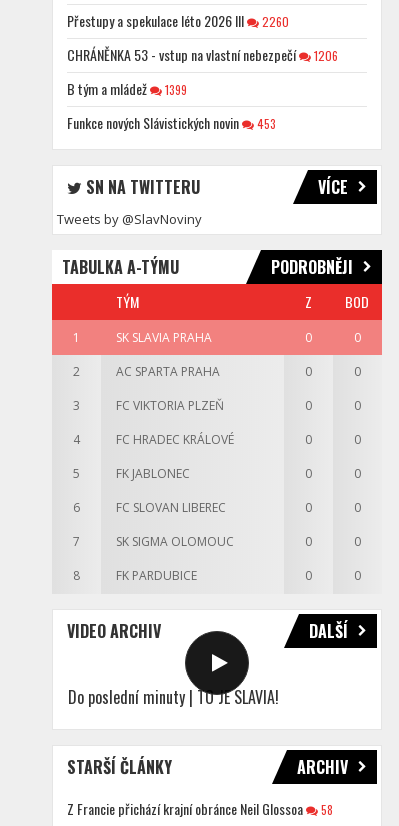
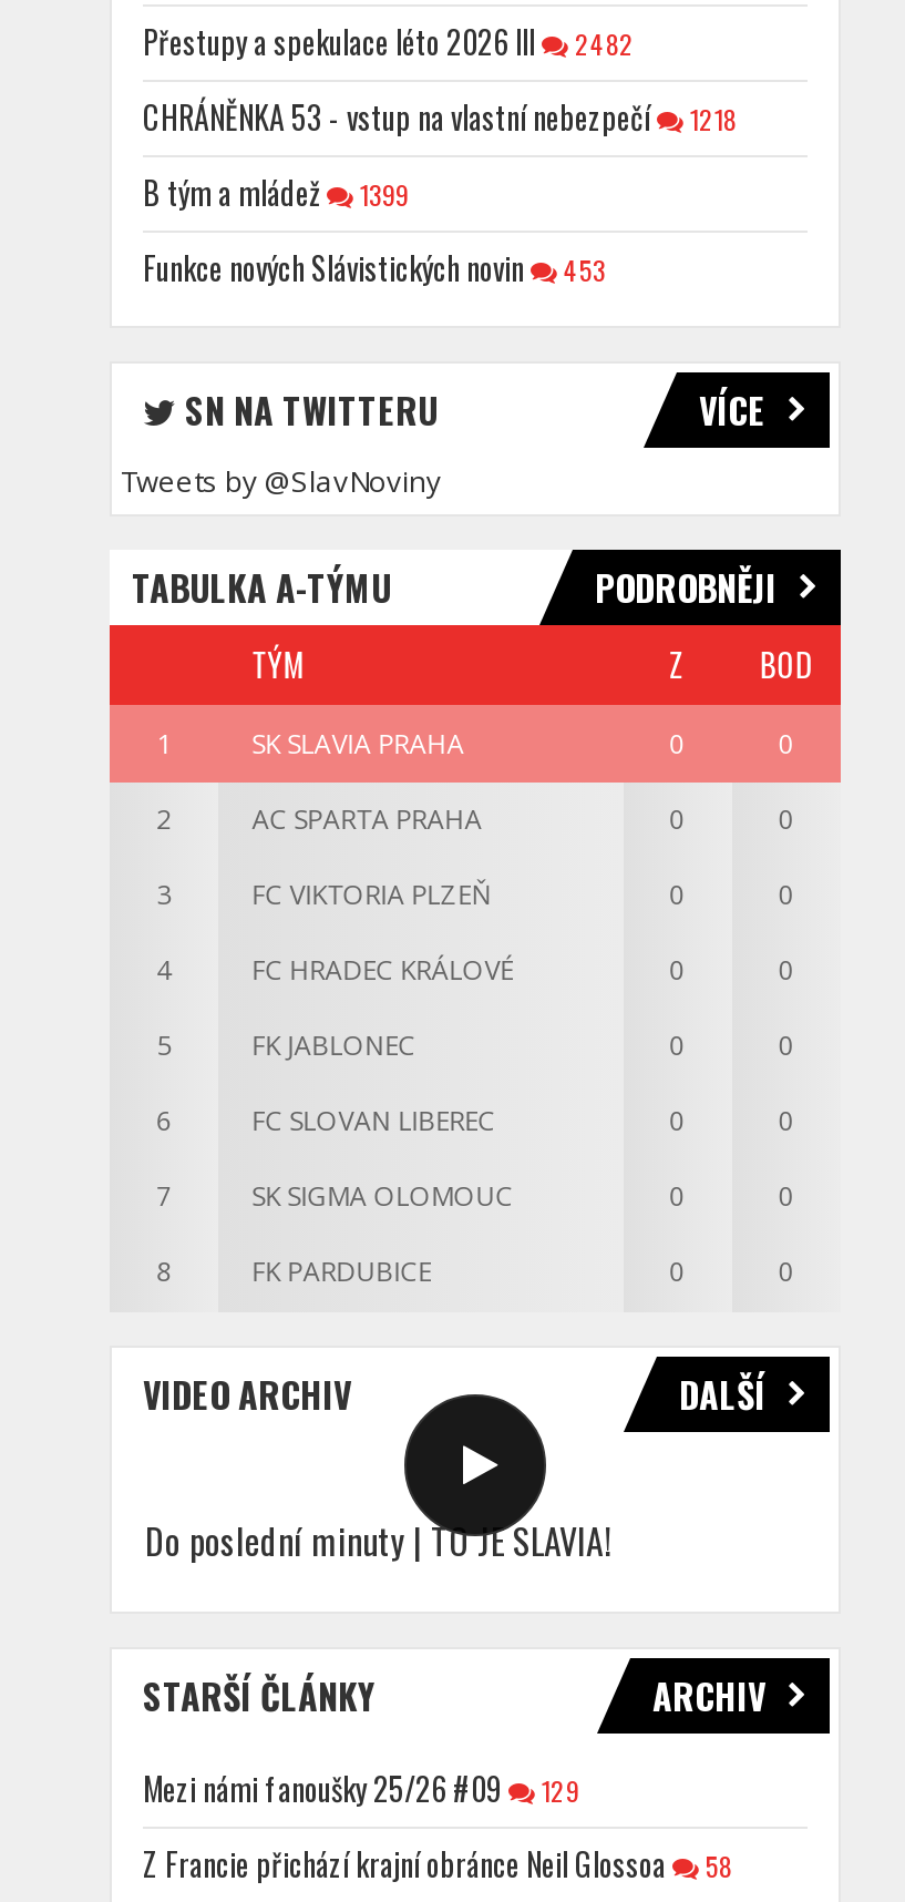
- Přestupy a spekulace léto 2026 III 2260
+ Přestupy a spekulace léto 2026 III 2482

- CHRÁNĚNKA 53 - vstup na vlastní nebezpečí 1206
+ CHRÁNĚNKA 53 - vstup na vlastní nebezpečí 1218

+ Mezi námi fanoušky 25/26 #09
+ 129
